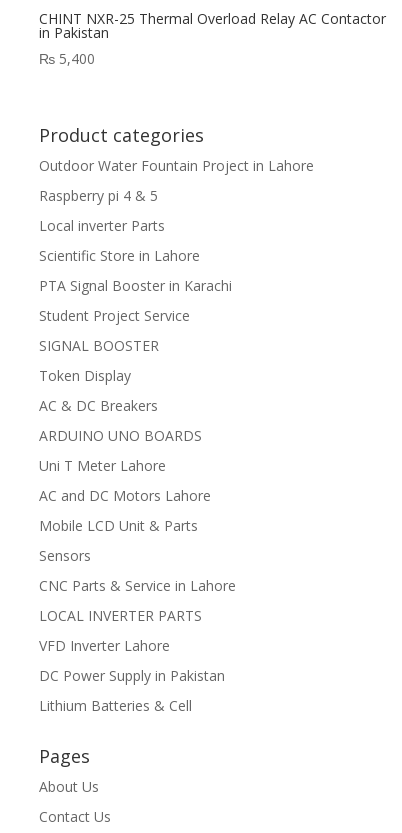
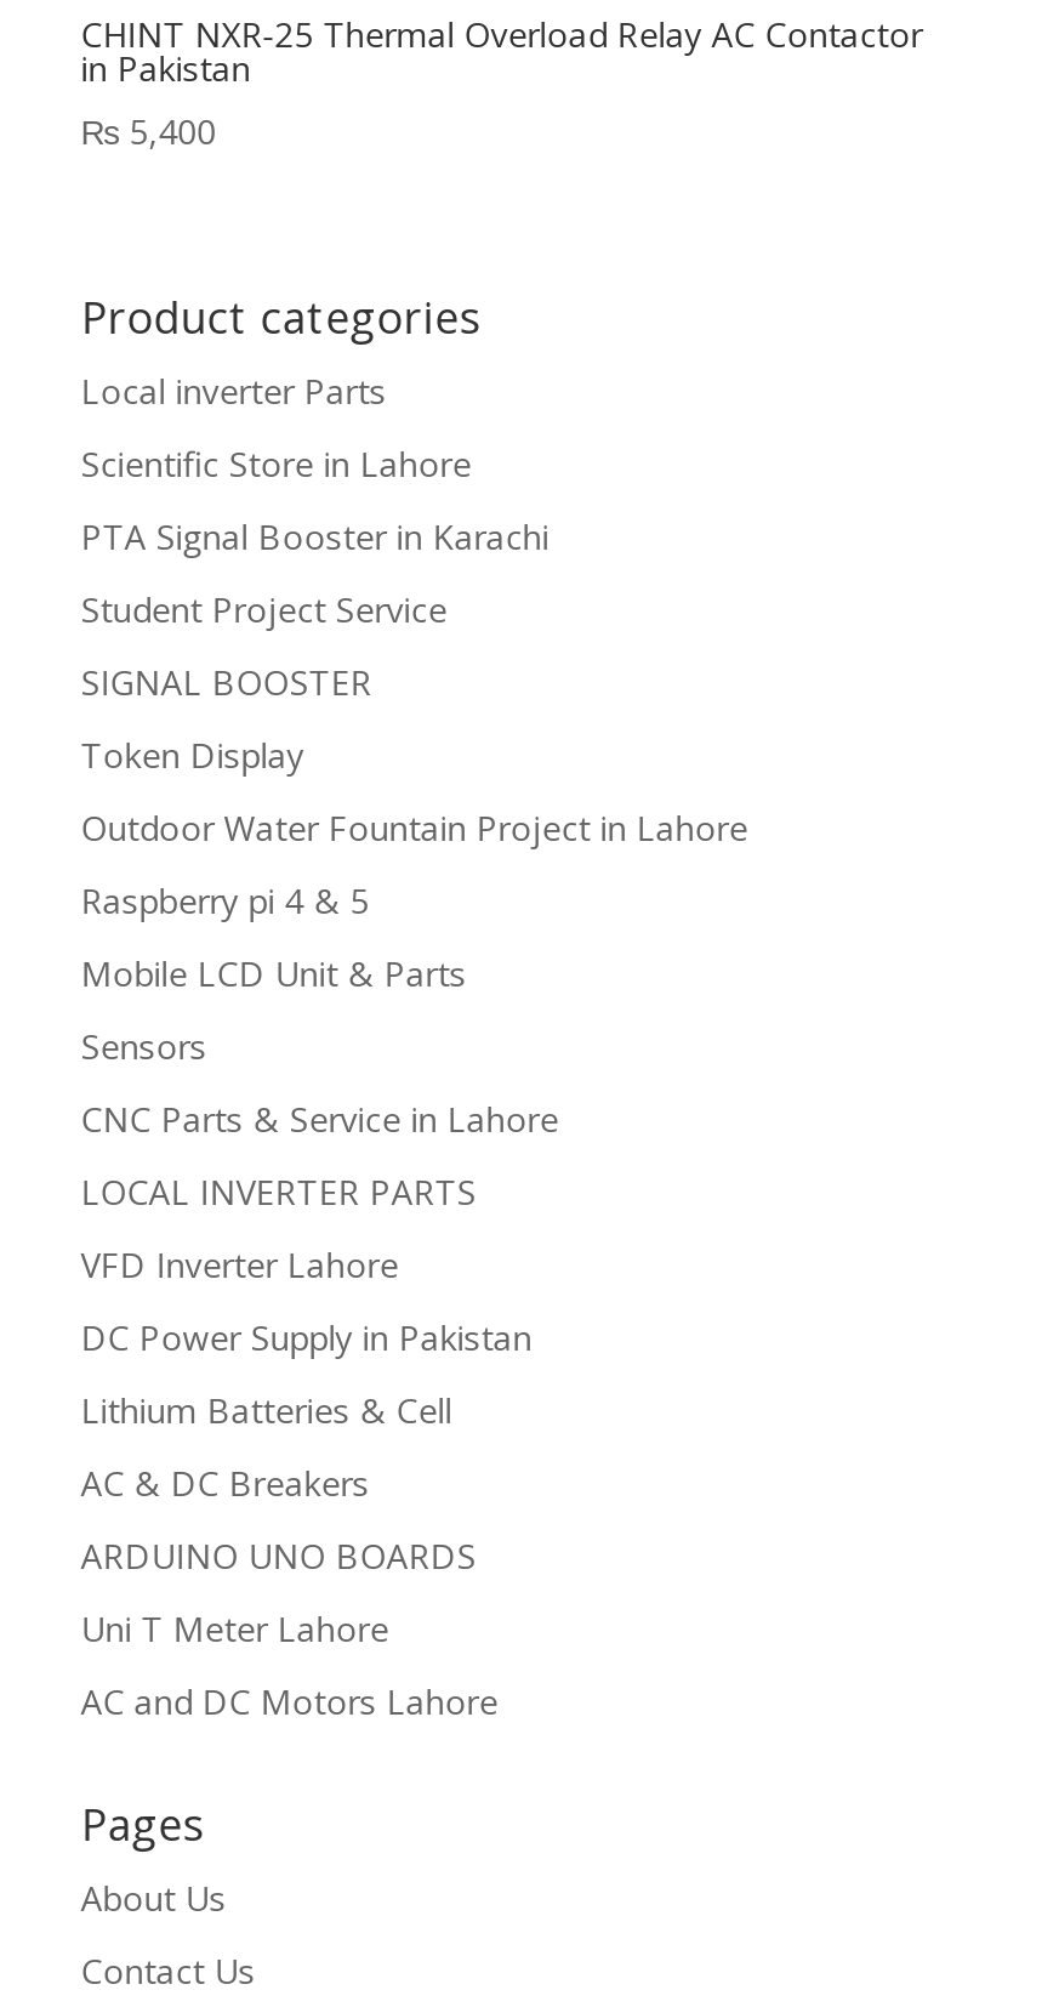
moved down: Outdoor Water Fountain Project in Lahore | Raspberry pi 4 & 5

moved up: Local inverter Parts | Scientific Store in Lahore | PTA Signal Booster in Karachi | Student Project Service | SIGNAL BOOSTER | Token Display

moved down: AC & DC Breakers | ARDUINO UNO BOARDS | Uni T Meter Lahore | AC and DC Motors Lahore

moved up: Mobile LCD Unit & Parts | Sensors | CNC Parts & Service in Lahore | LOCAL INVERTER PARTS | VFD Inverter Lahore | DC Power Supply in Pakistan | Lithium Batteries & Cell
